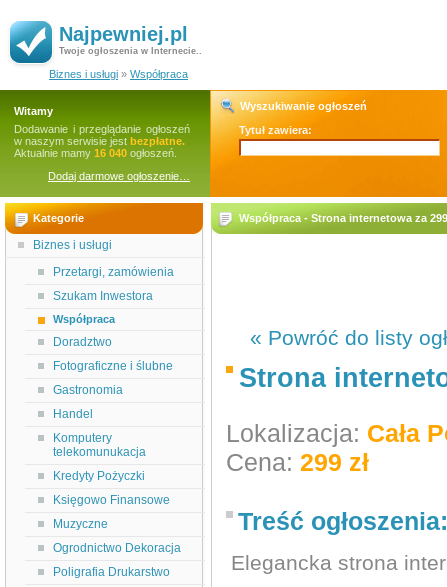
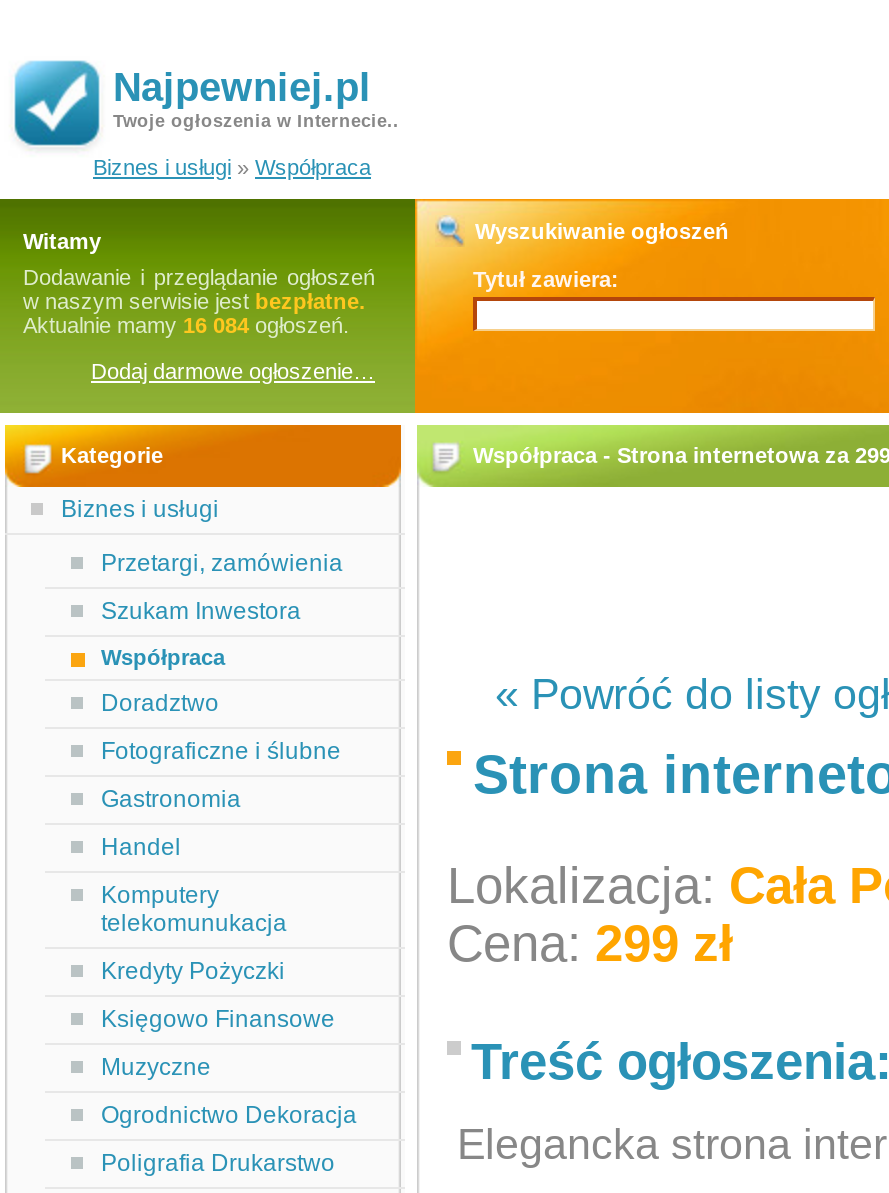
- Aktualnie mamy 16 040 ogłoszeń.
+ Aktualnie mamy 16 084 ogłoszeń.
